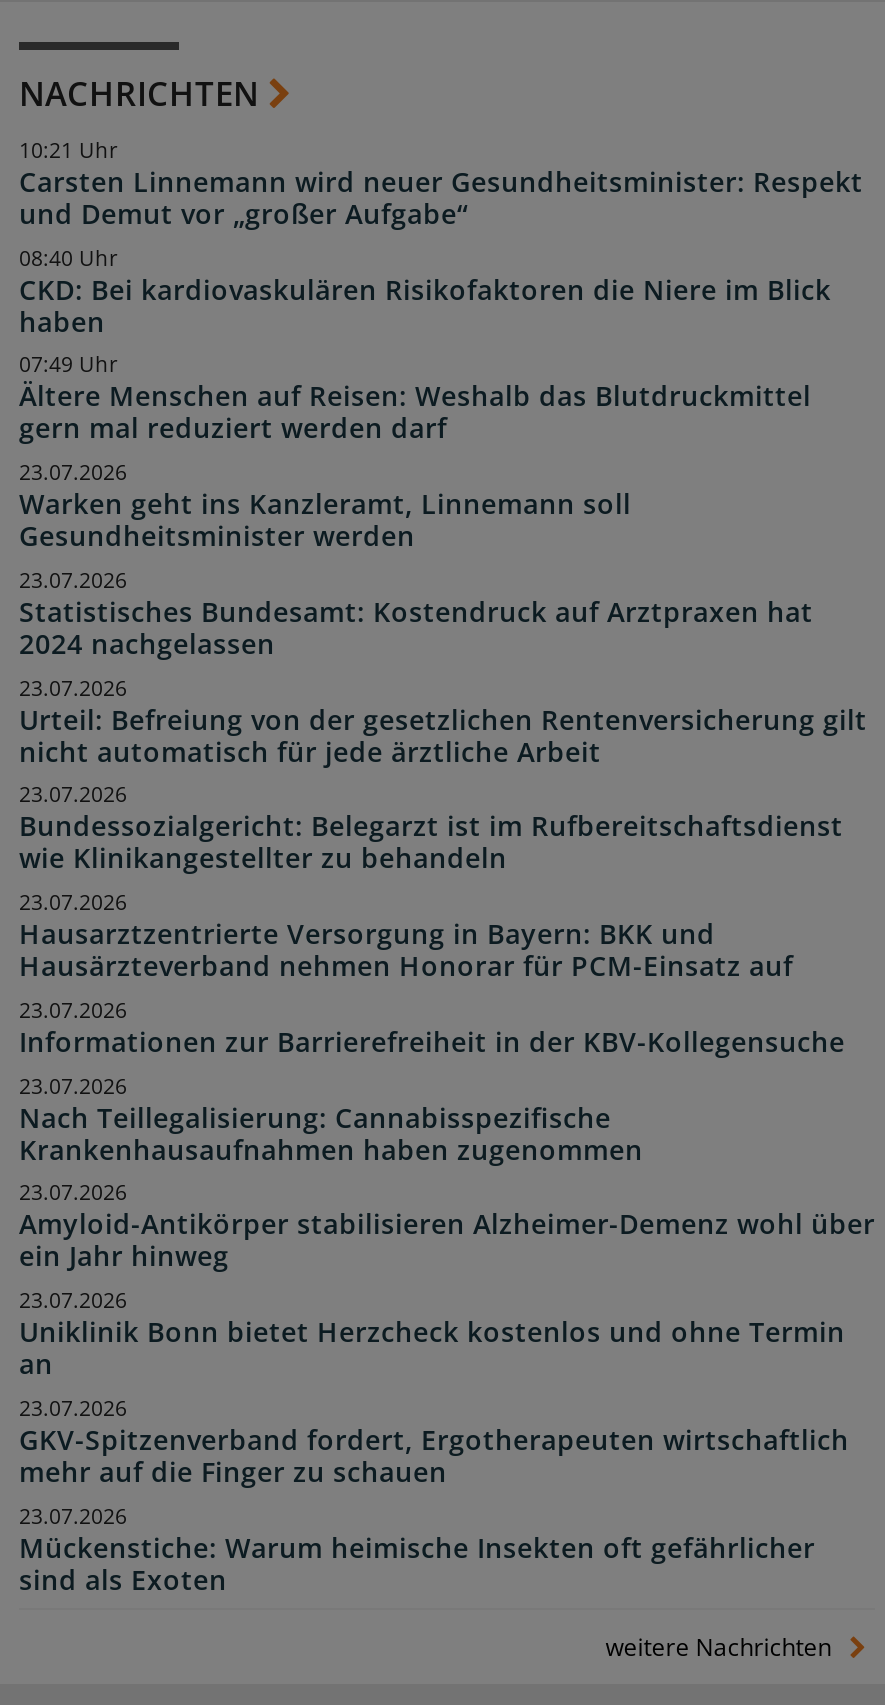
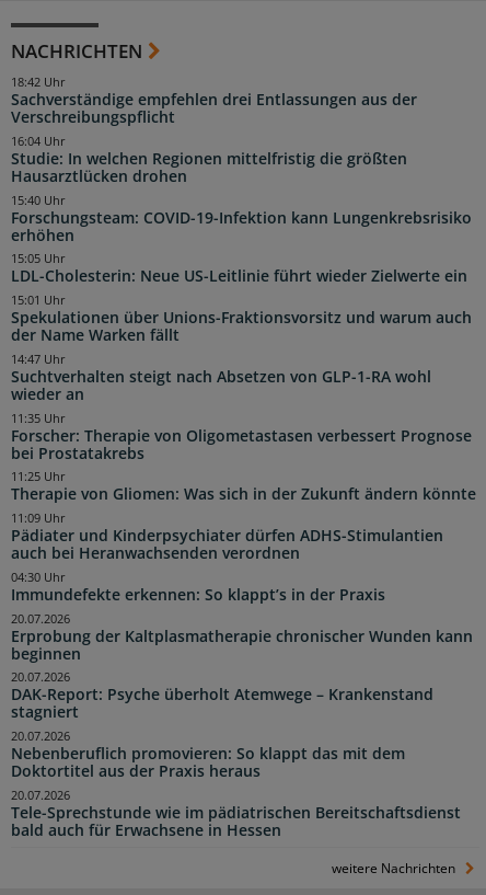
- 10:21 Uhr
+ 18:42 Uhr

- Carsten Linnemann wird neuer Gesundheitsminister: Respekt
- und Demut vor „großer Aufgabe“
+ Sachverständige empfehlen drei Entlassungen aus der
+ Verschreibungspflicht

- 08:40 Uhr
+ 16:04 Uhr

- CKD: Bei kardiovaskulären Risikofaktoren die Niere im Blick
- haben
+ Studie: In welchen Regionen mittelfristig die größten
+ Hausarztlücken drohen

- 07:49 Uhr
+ 15:40 Uhr

- Ältere Menschen auf Reisen: Weshalb das Blutdruckmittel
- gern mal reduziert werden darf
+ Forschungsteam: COVID-19-Infektion kann Lungenkrebsrisiko
+ erhöhen

- 23.07.2026
+ 15:05 Uhr

- Warken geht ins Kanzleramt, Linnemann soll
- Gesundheitsminister werden
+ LDL-Cholesterin: Neue US-Leitlinie führt wieder Zielwerte ein

- 23.07.2026
+ 15:01 Uhr

- Statistisches Bundesamt: Kostendruck auf Arztpraxen hat
- 2024 nachgelassen
+ Spekulationen über Unions-Fraktionsvorsitz und warum auch
+ der Name Warken fällt

- 23.07.2026
+ 14:47 Uhr

- Urteil: Befreiung von der gesetzlichen Rentenversicherung gilt
- nicht automatisch für jede ärztliche Arbeit
+ Suchtverhalten steigt nach Absetzen von GLP-1-RA wohl
+ wieder an

- 23.07.2026
+ 11:35 Uhr

- Bundessozialgericht: Belegarzt ist im Rufbereitschaftsdienst
- wie Klinikangestellter zu behandeln
+ Forscher: Therapie von Oligometastasen verbessert Prognose
+ bei Prostatakrebs

- 23.07.2026
+ 11:25 Uhr

- Hausarztzentrierte Versorgung in Bayern: BKK und
- Hausärzteverband nehmen Honorar für PCM-Einsatz auf
+ Therapie von Gliomen: Was sich in der Zukunft ändern könnte

- 23.07.2026
+ 11:09 Uhr

- Informationen zur Barrierefreiheit in der KBV-Kollegensuche
+ Pädiater und Kinderpsychiater dürfen ADHS-Stimulantien
+ auch bei Heranwachsenden verordnen

- 23.07.2026
+ 04:30 Uhr

- Nach Teillegalisierung: Cannabisspezifische
- Krankenhausaufnahmen haben zugenommen
+ Immundefekte erkennen: So klappt’s in der Praxis

- 23.07.2026
+ 20.07.2026

- Amyloid-Antikörper stabilisieren Alzheimer-Demenz wohl über
- ein Jahr hinweg
+ Erprobung der Kaltplasmatherapie chronischer Wunden kann
+ beginnen

- 23.07.2026
+ 20.07.2026

- Uniklinik Bonn bietet Herzcheck kostenlos und ohne Termin
- an
+ DAK-Report: Psyche überholt Atemwege – Krankenstand
+ stagniert

- 23.07.2026
+ 20.07.2026

- GKV-Spitzenverband fordert, Ergotherapeuten wirtschaftlich
- mehr auf die Finger zu schauen
+ Nebenberuflich promovieren: So klappt das mit dem
+ Doktortitel aus der Praxis heraus

- 23.07.2026
+ 20.07.2026

- Mückenstiche: Warum heimische Insekten oft gefährlicher
- sind als Exoten
+ Tele-Sprechstunde wie im pädiatrischen Bereitschaftsdienst
+ bald auch für Erwachsene in Hessen
